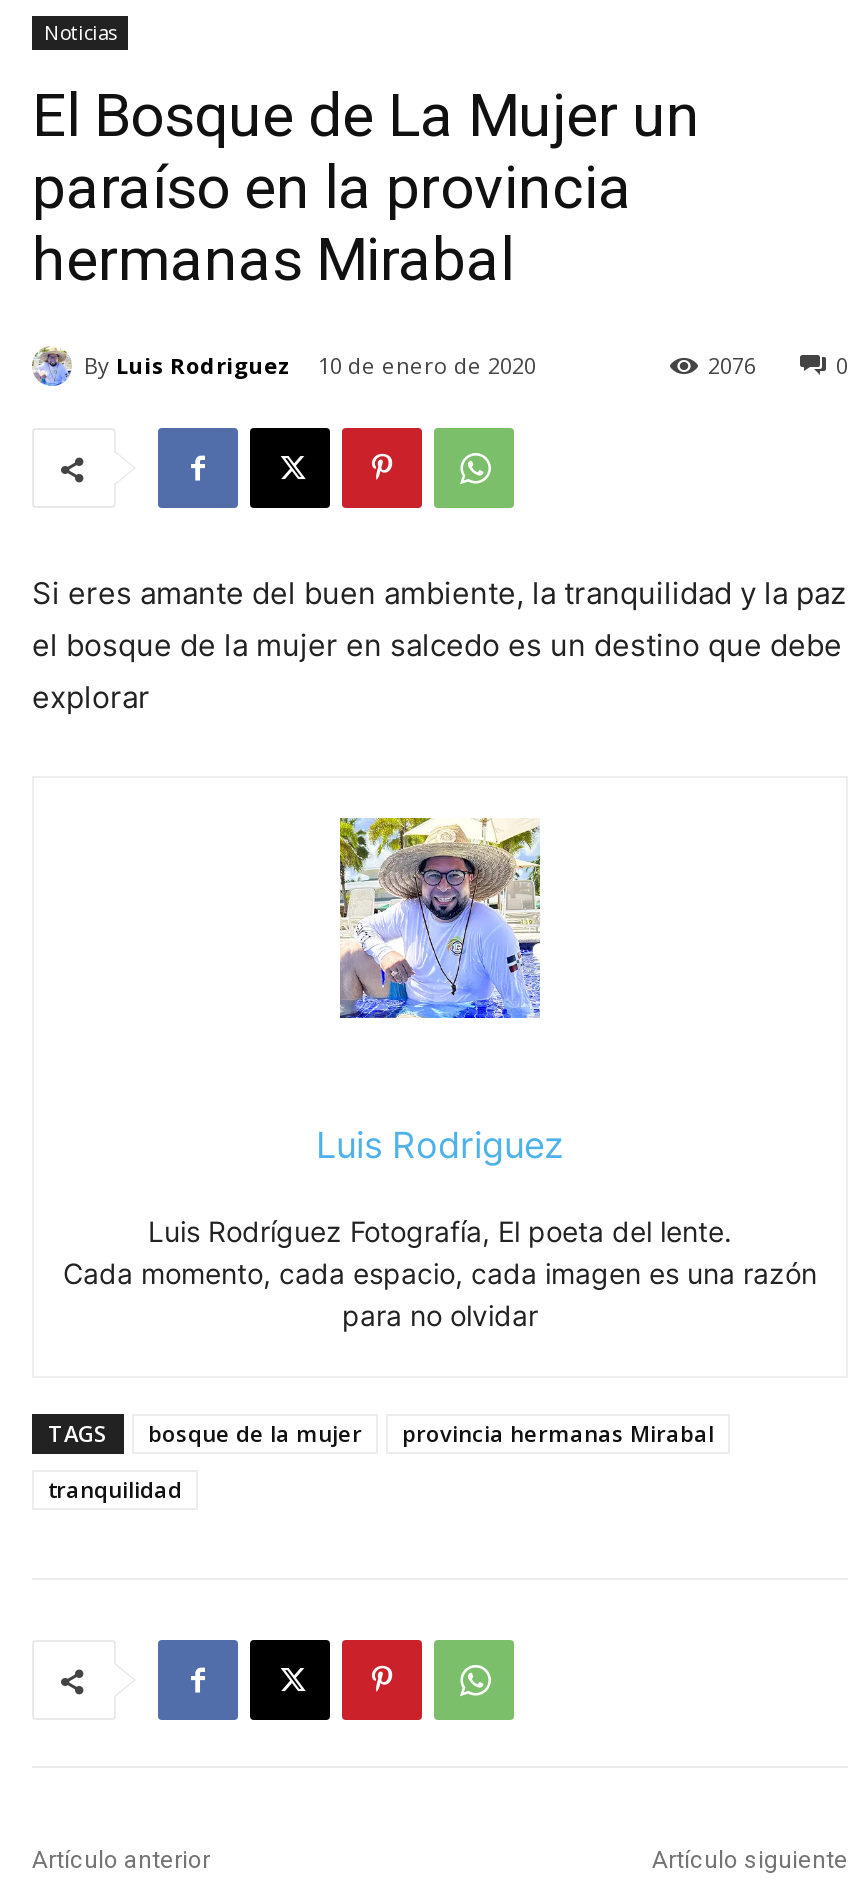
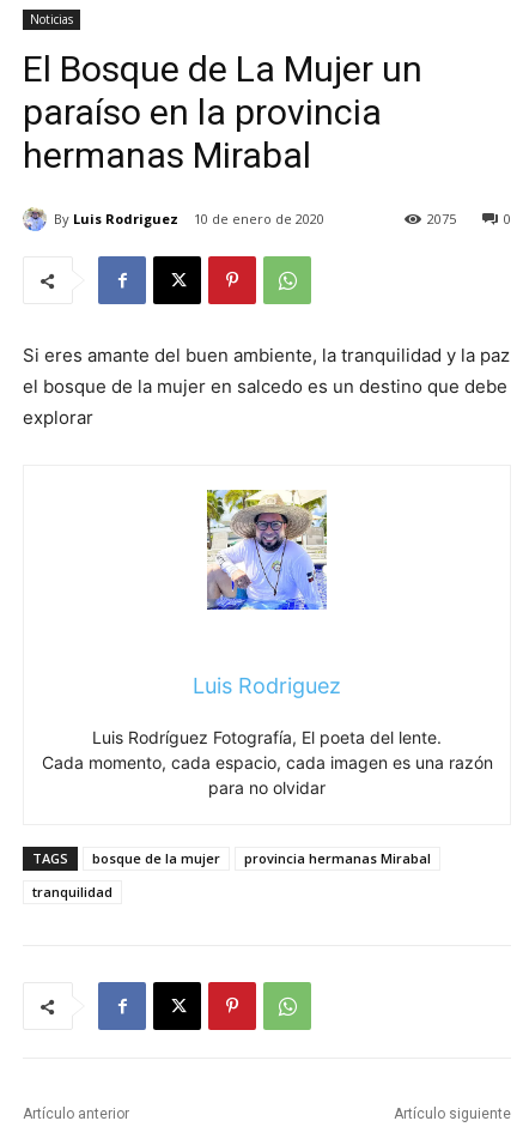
- 2076
+ 2075
